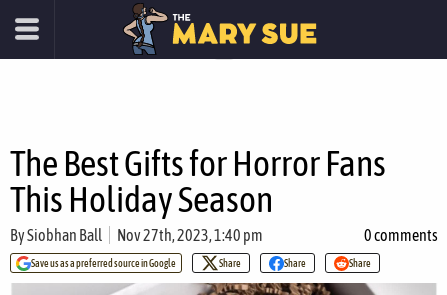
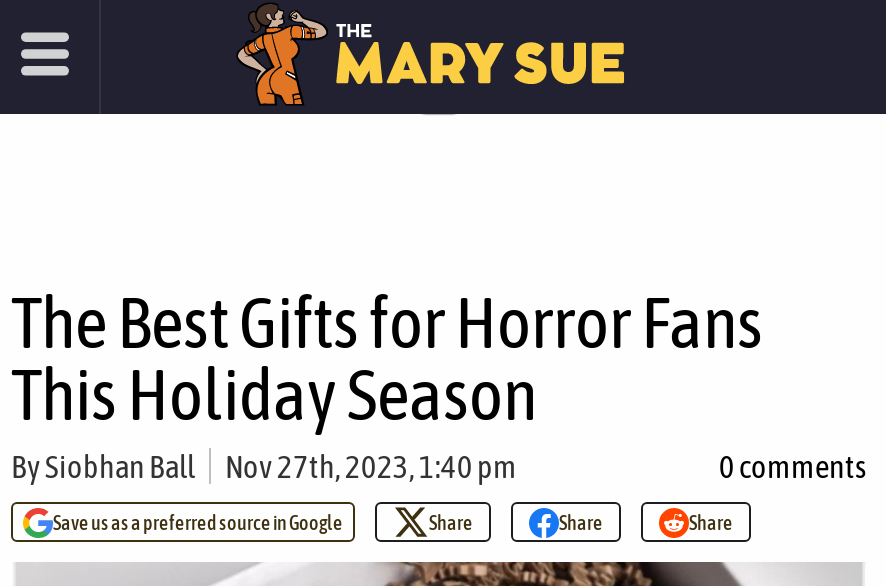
- [image]
+ [image]
